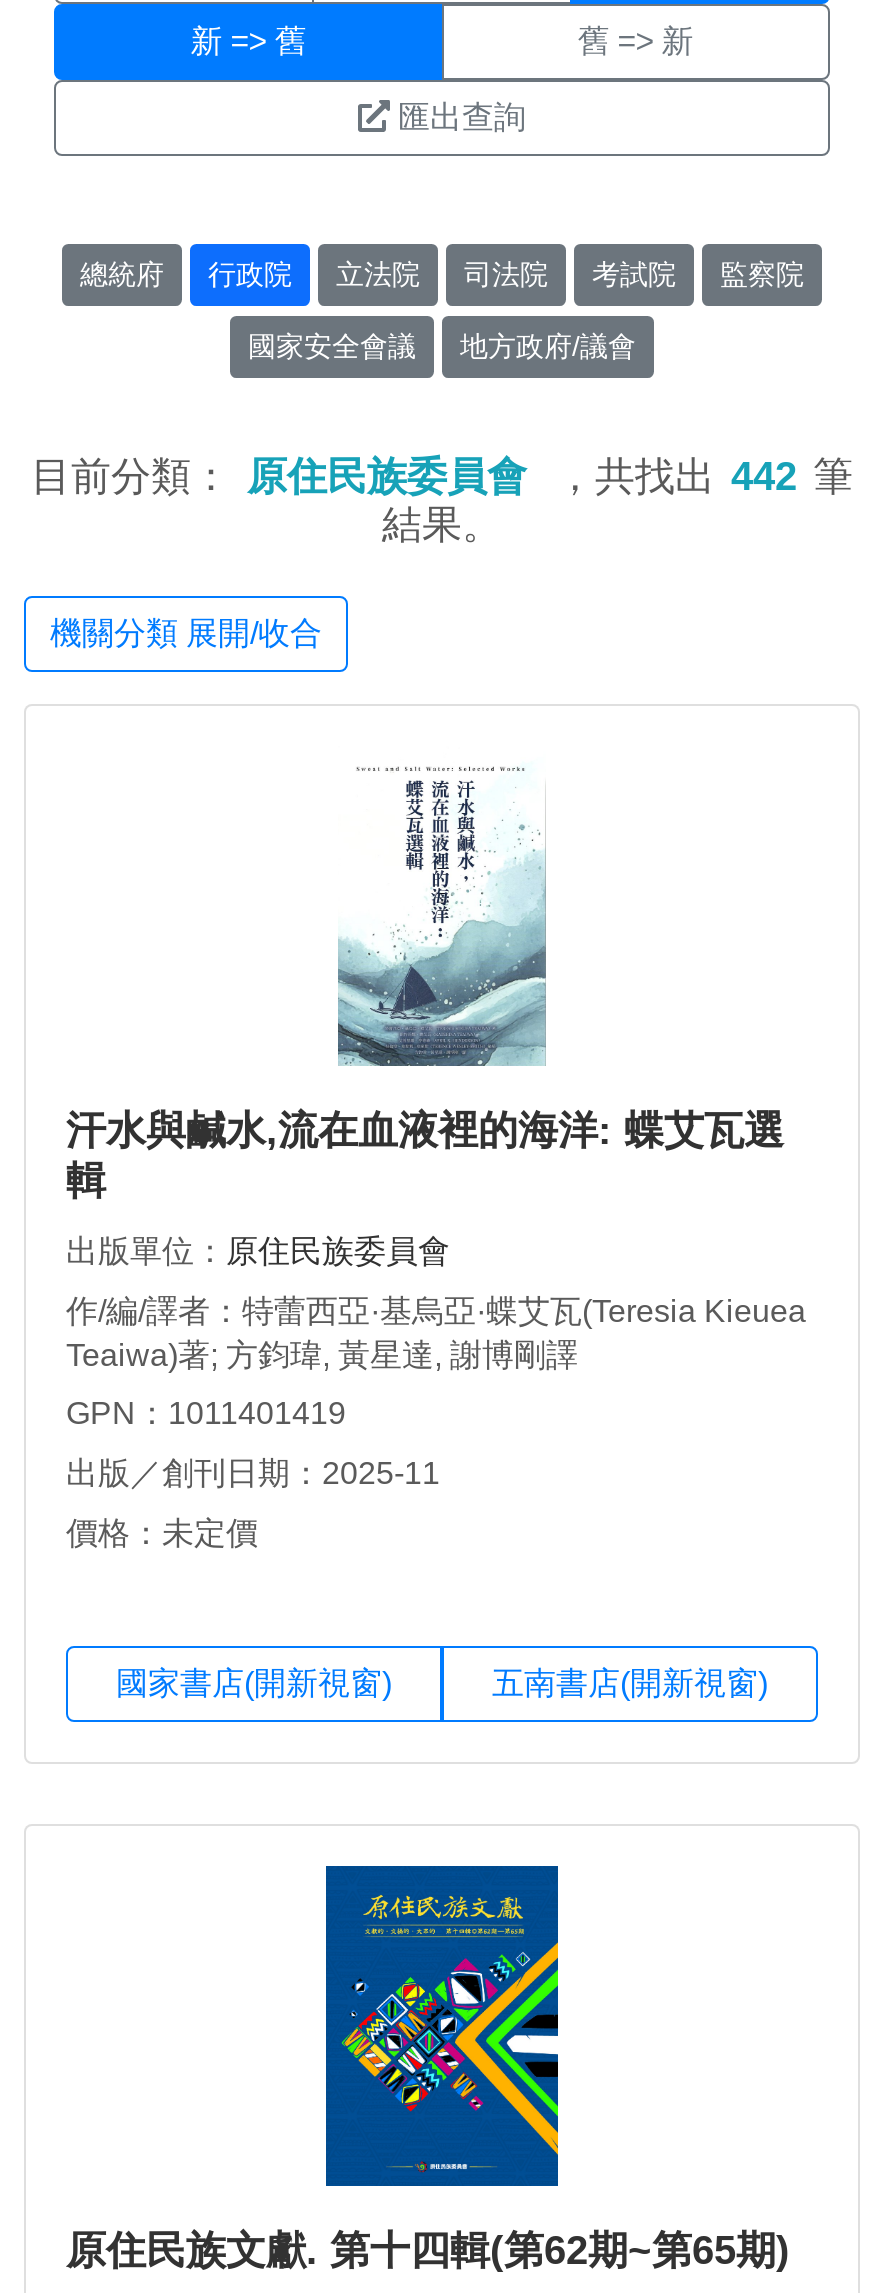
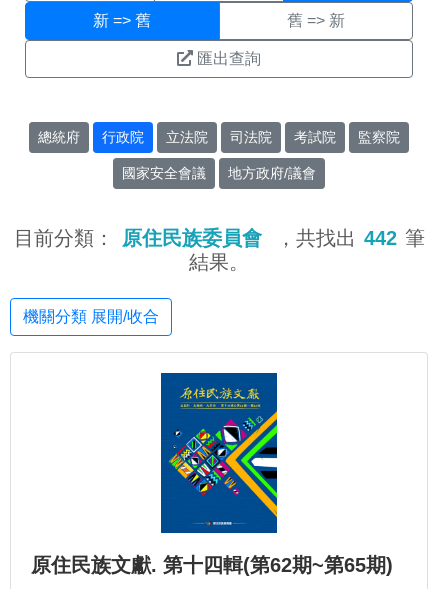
- [image]
- 汗水與鹹水,流在血液裡的海洋: 蝶艾瓦選
- 輯
- 出版單位：原住民族委員會
- 作/編/譯者：特蕾西亞·基烏亞·蝶艾瓦(Teresia Kieuea
- Teaiwa)著; 方鈞瑋, 黃星達, 謝博剛譯
- GPN：1011401419
- 出版／創刊日期：2025-11
- 價格：未定價

- 國家書店(開新視窗)
- 五南書店(開新視窗)
